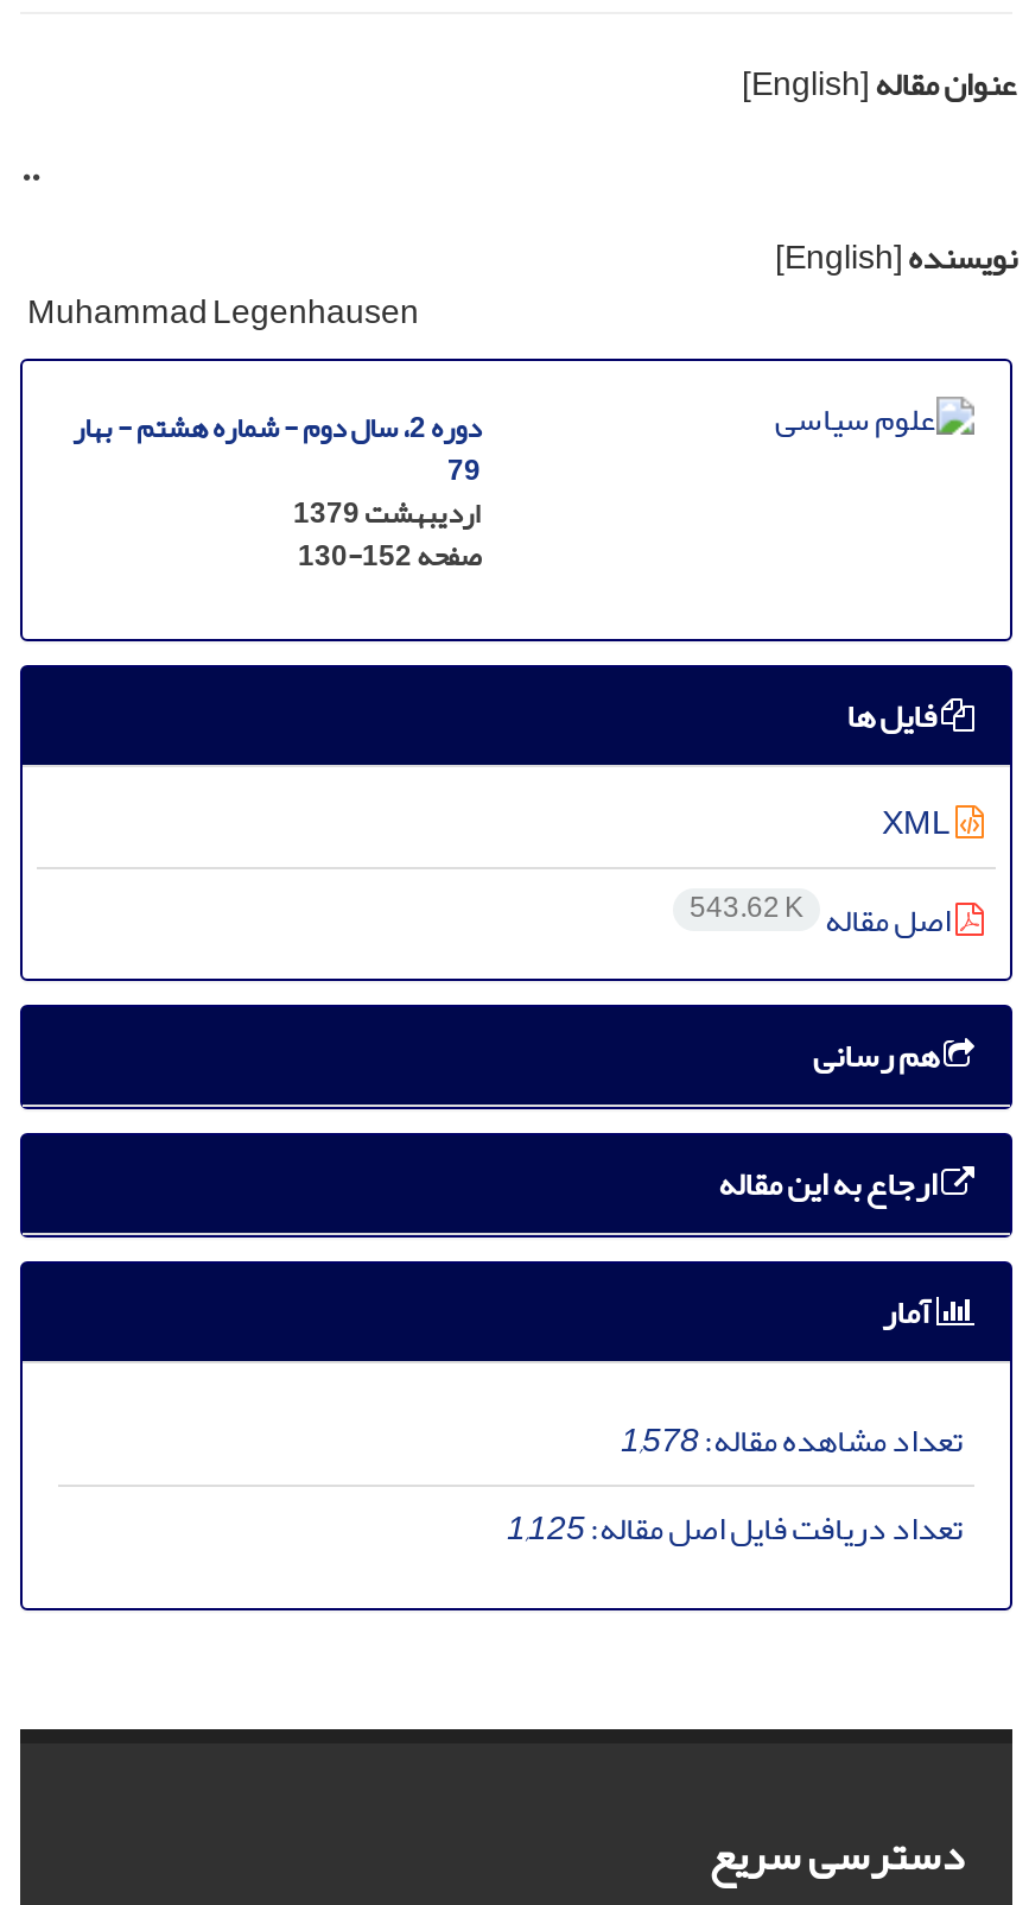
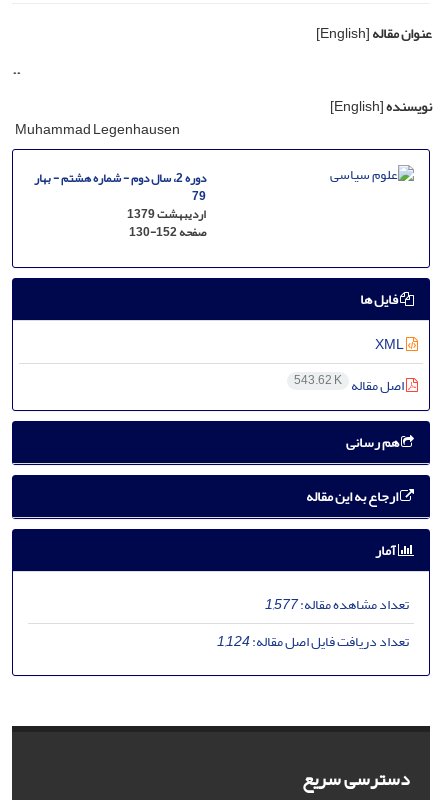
- تعداد مشاهده مقاله:1,578
+ تعداد مشاهده مقاله:1,577

- تعداد دریافت فایل اصل مقاله:1,125
+ تعداد دریافت فایل اصل مقاله:1,124
